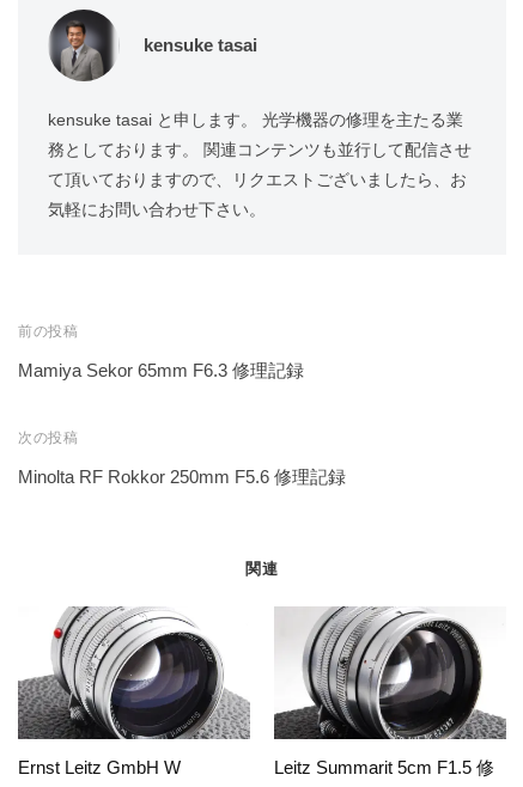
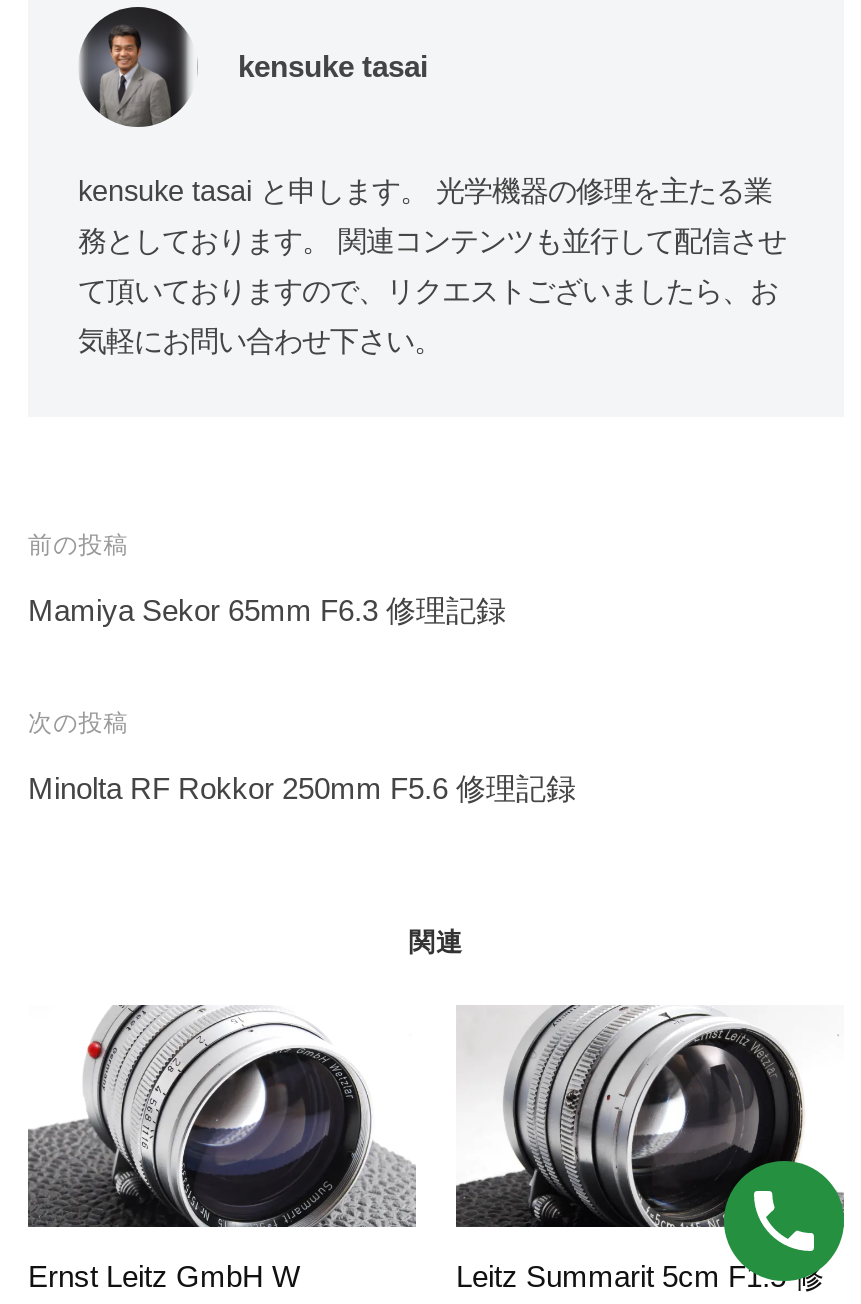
- [image]
+ [image]
